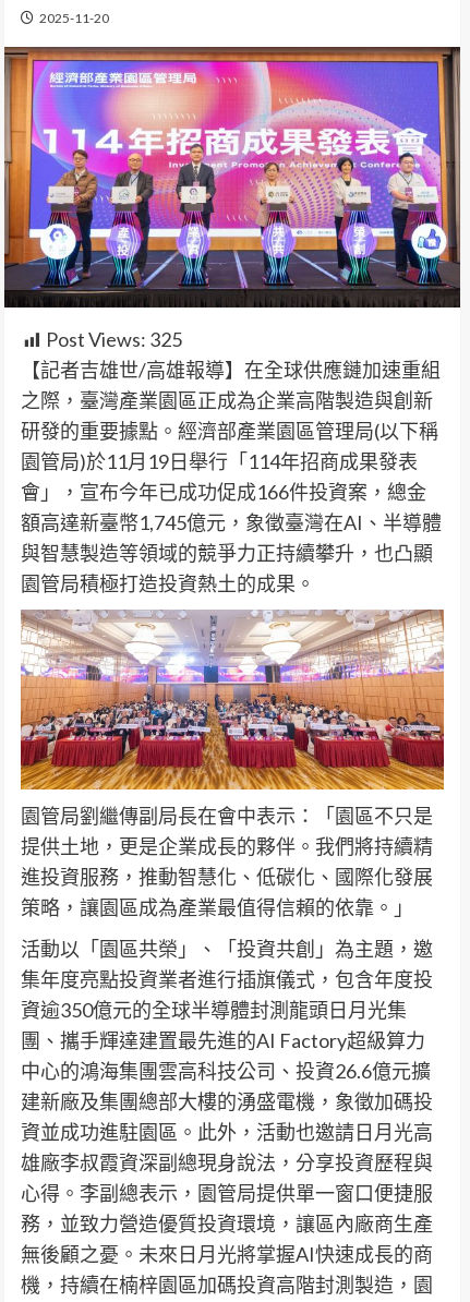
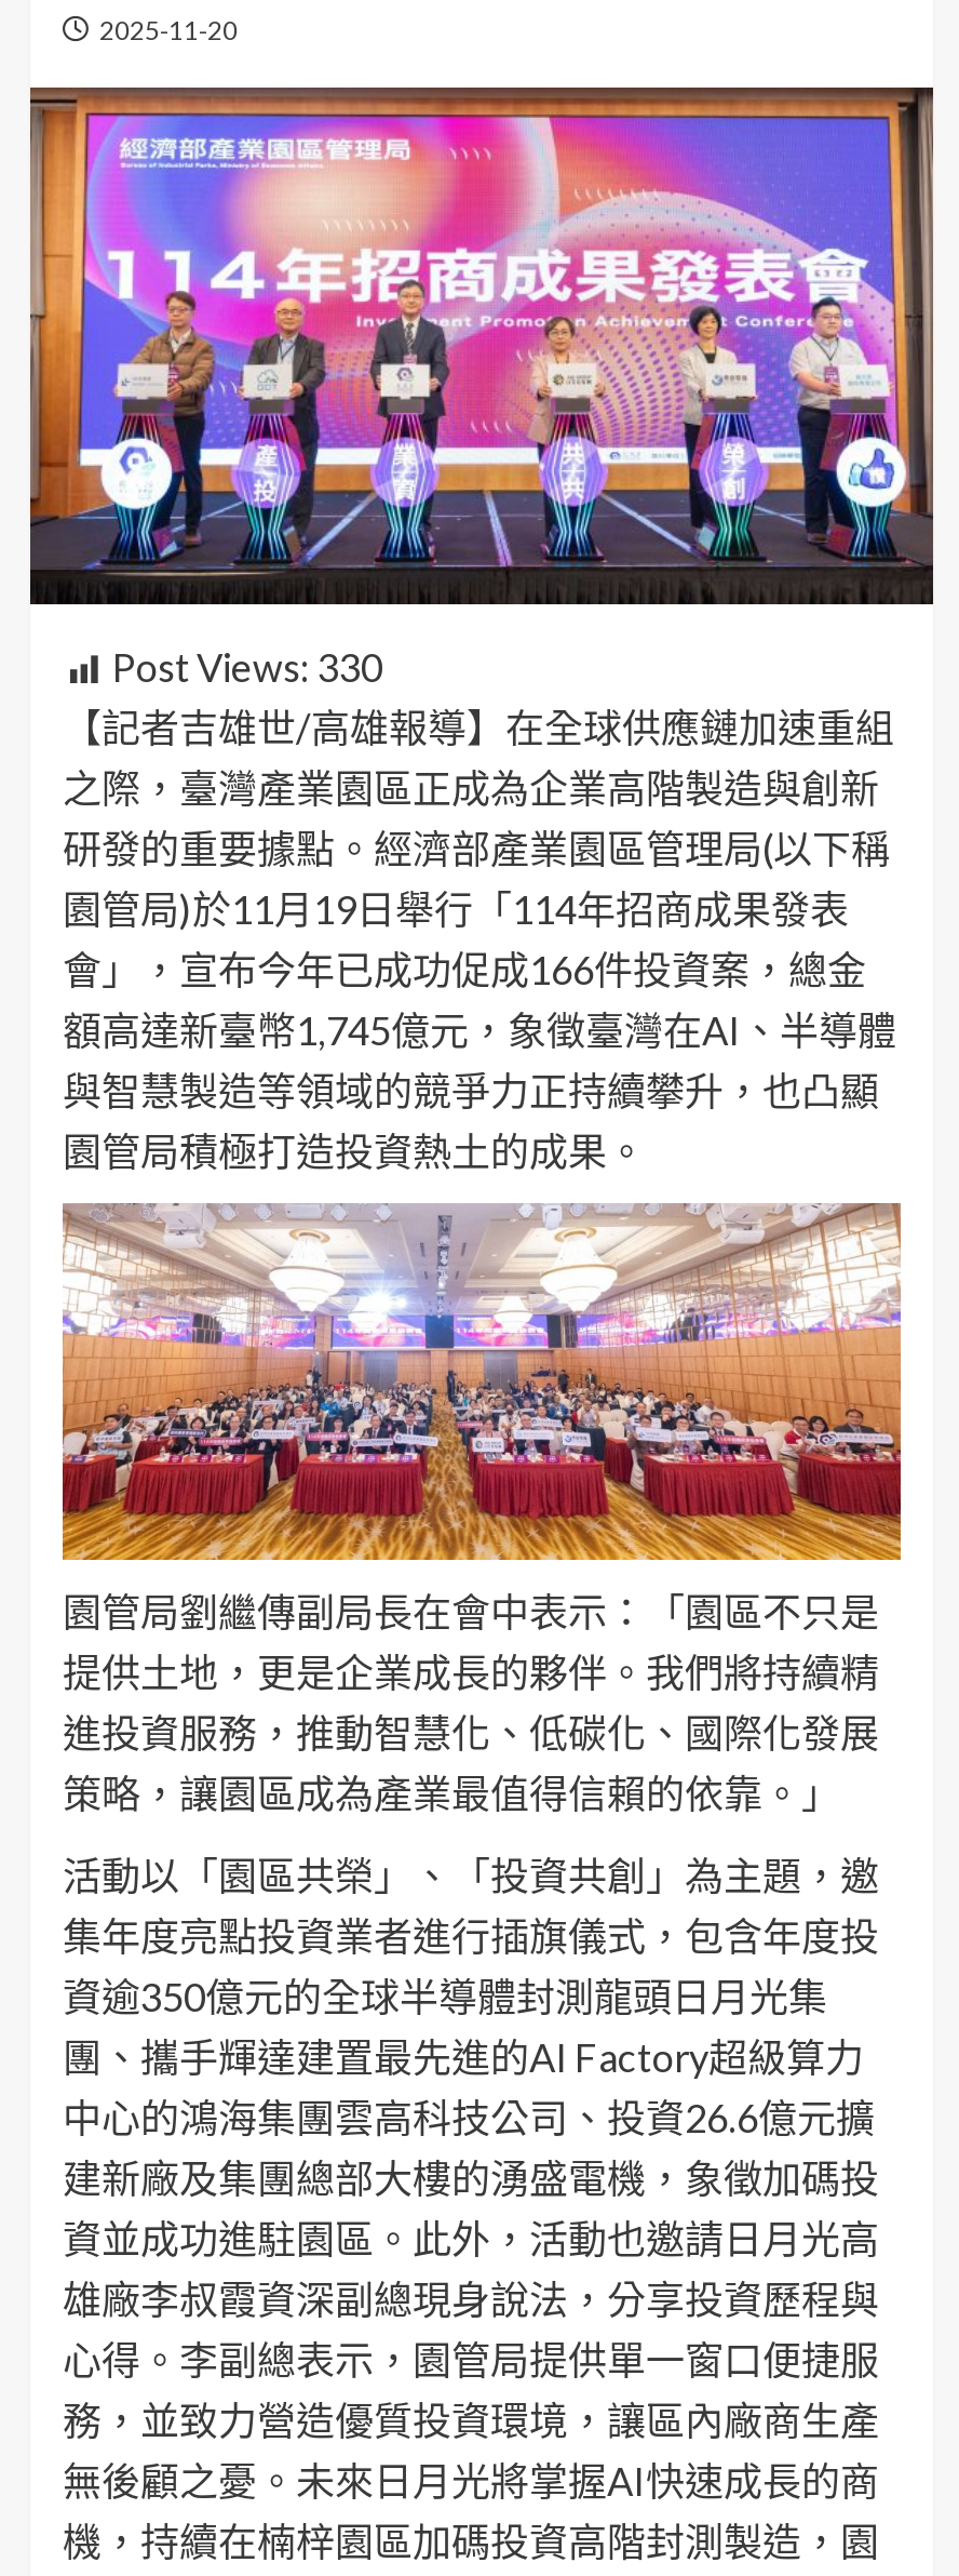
- Post Views: 325
+ Post Views: 330
